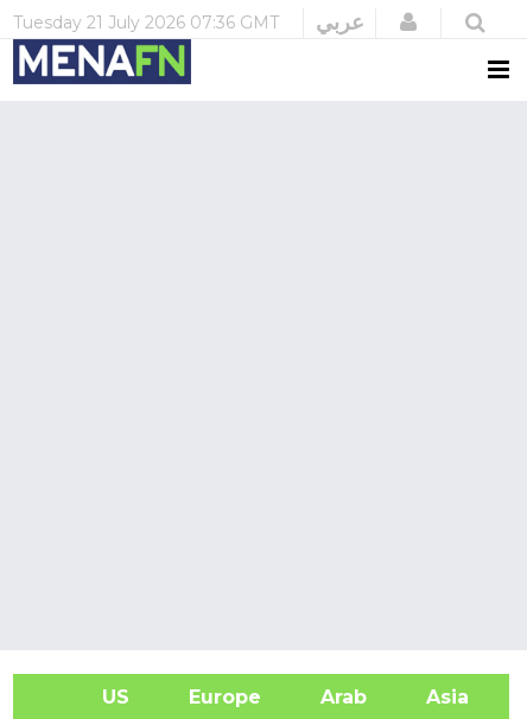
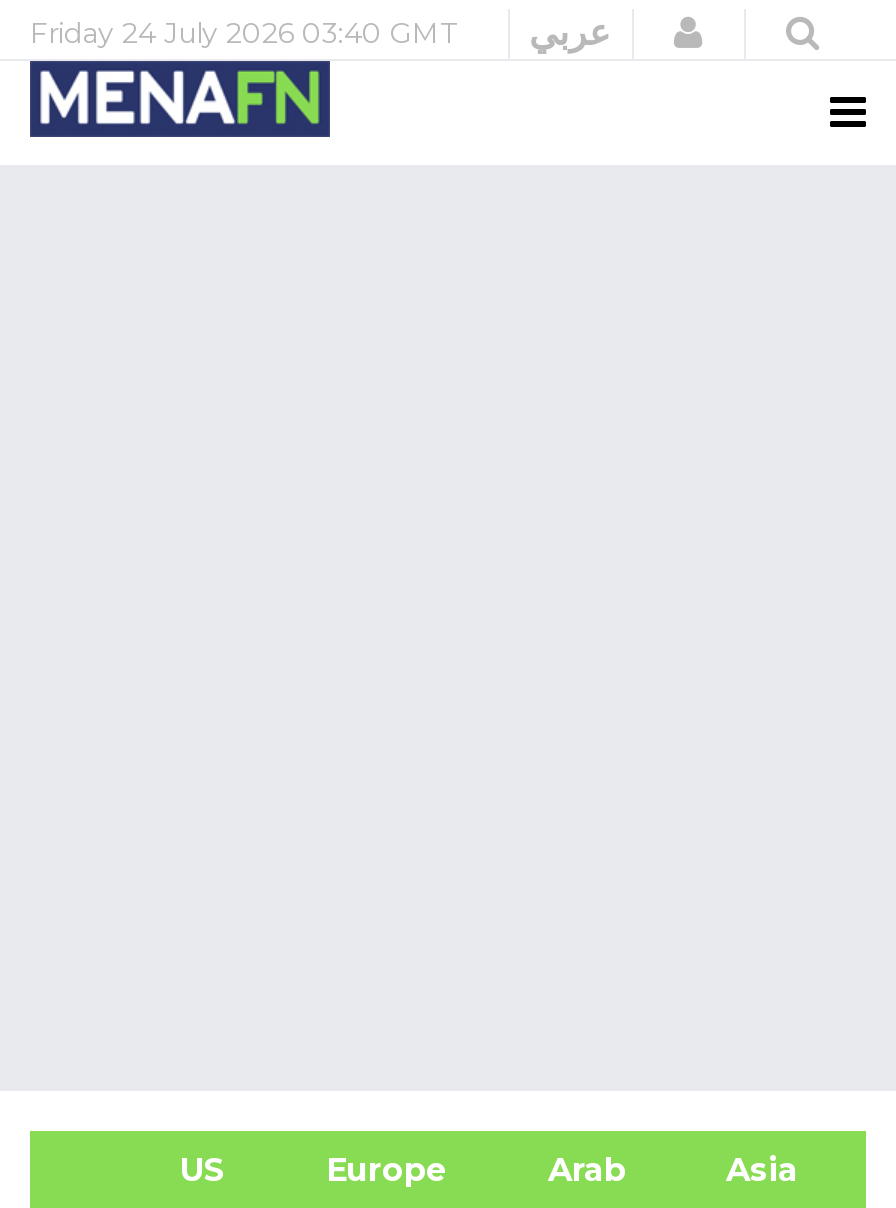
- Tuesday 21 July 2026 07:36 GMT
+ Friday 24 July 2026 03:40 GMT
